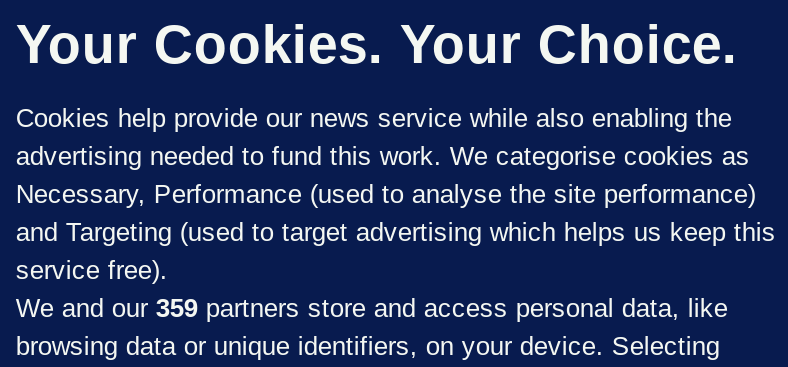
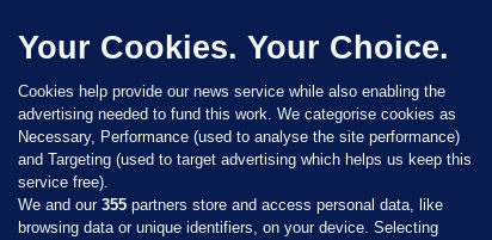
- We and our 359 partners store and access personal data, like
+ We and our 355 partners store and access personal data, like
